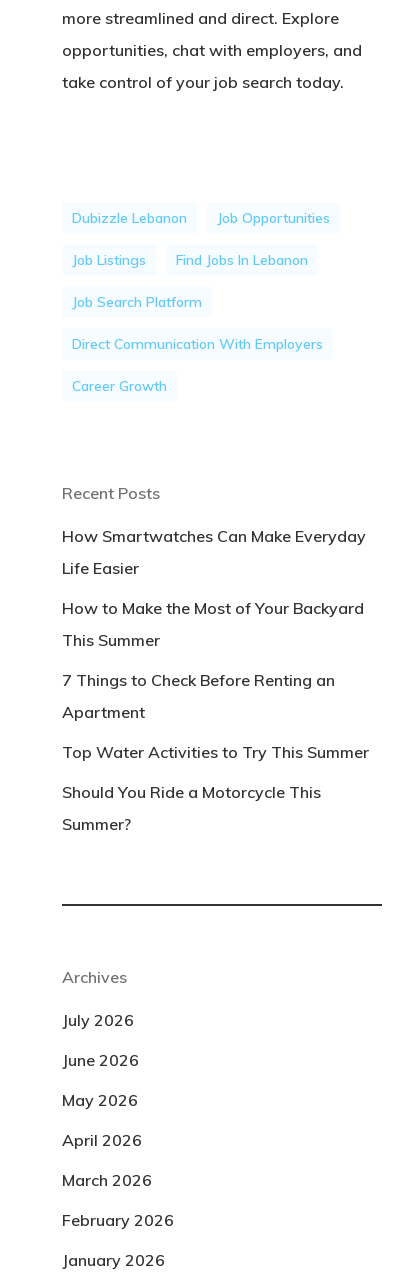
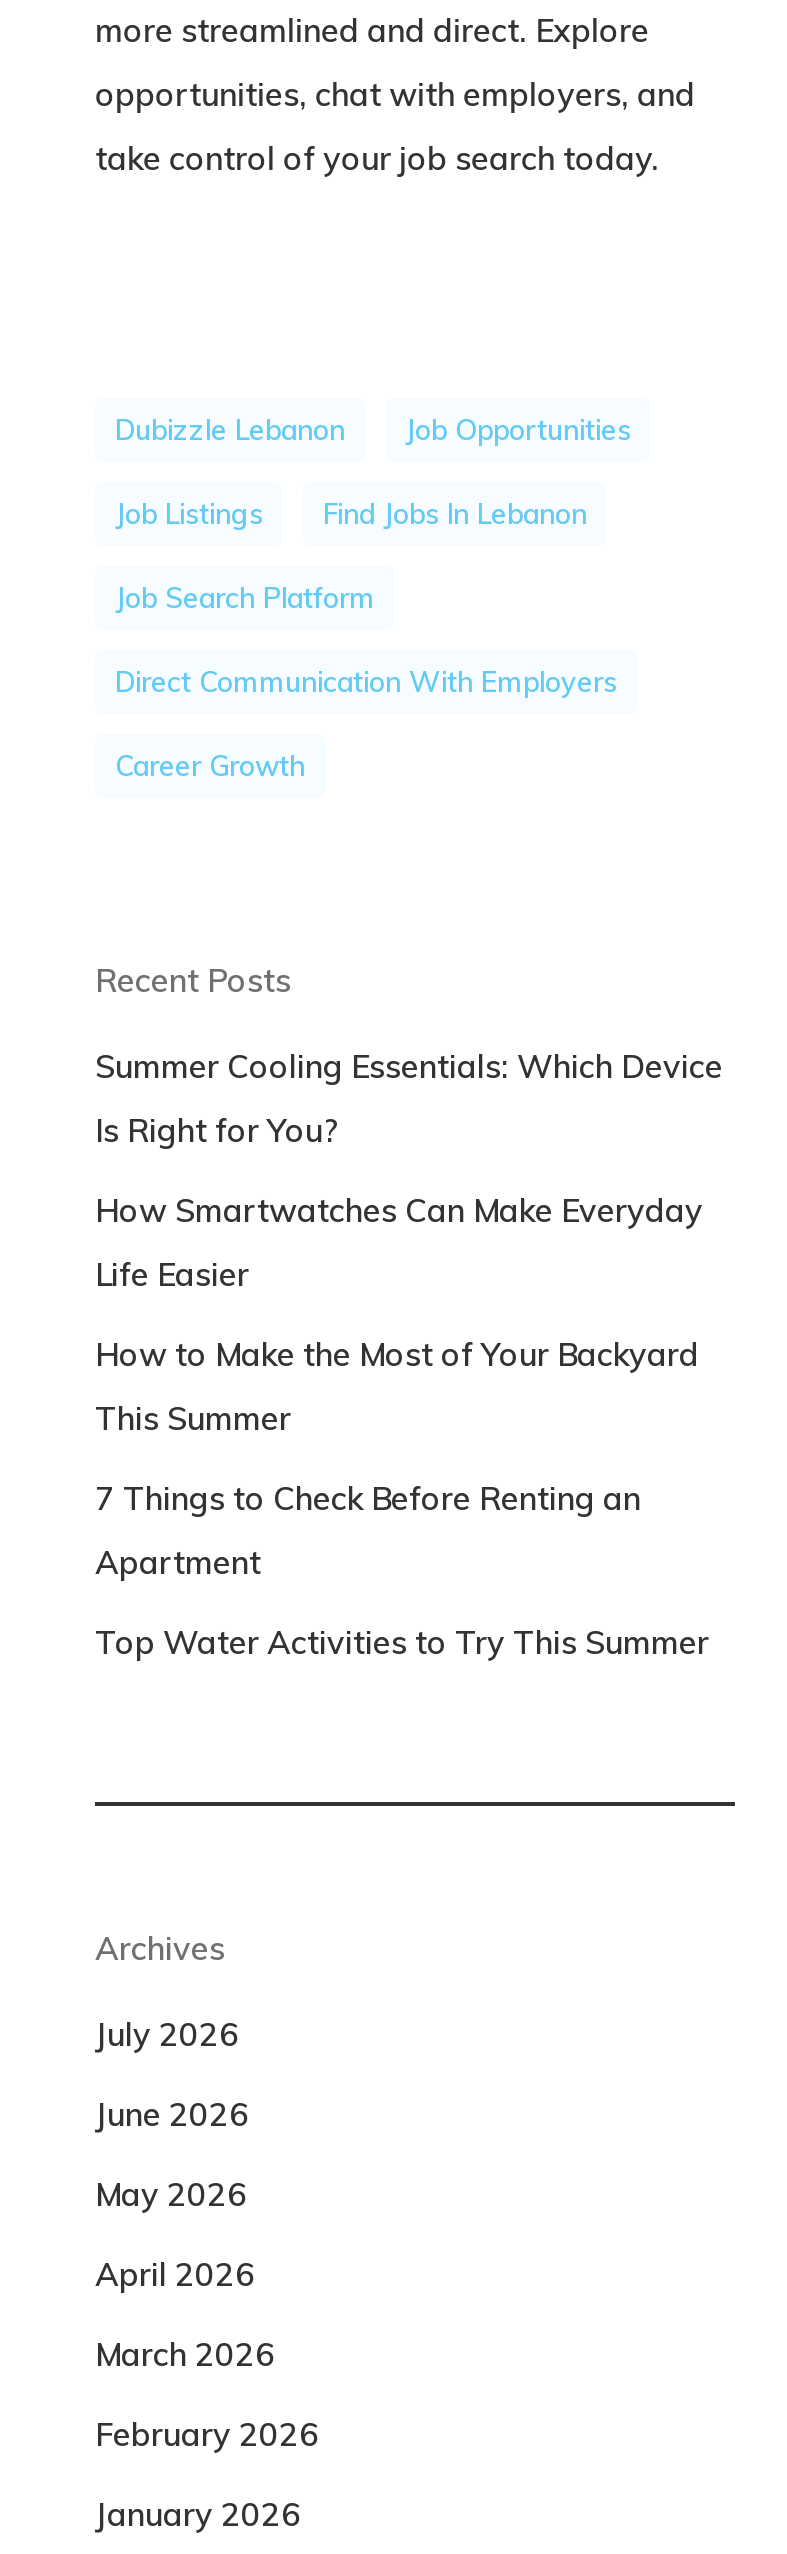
+ Summer Cooling Essentials: Which Device
+ Is Right for You?

moved down: How Smartwatches Can Make Everyday | Life Easier | How to Make the Most of Your Backyard | This Summer | 7 Things to Check Before Renting an | Apartment | Top Water Activities to Try This Summer

- Should You Ride a Motorcycle This
- Summer?
